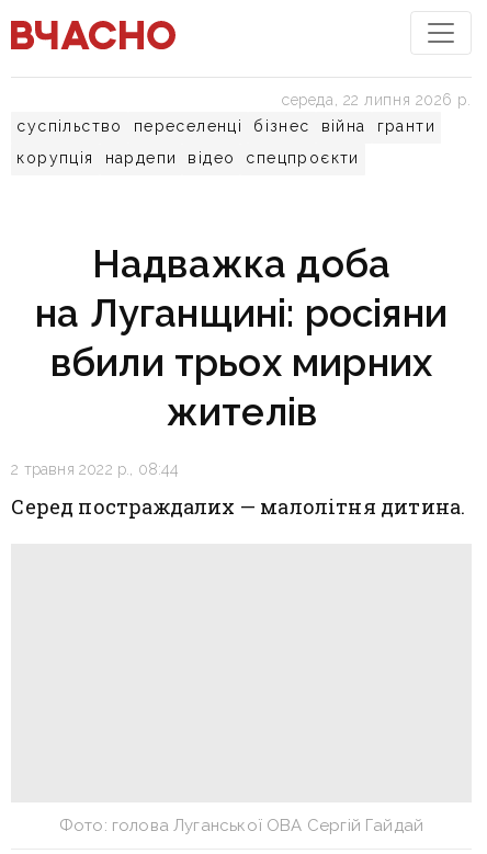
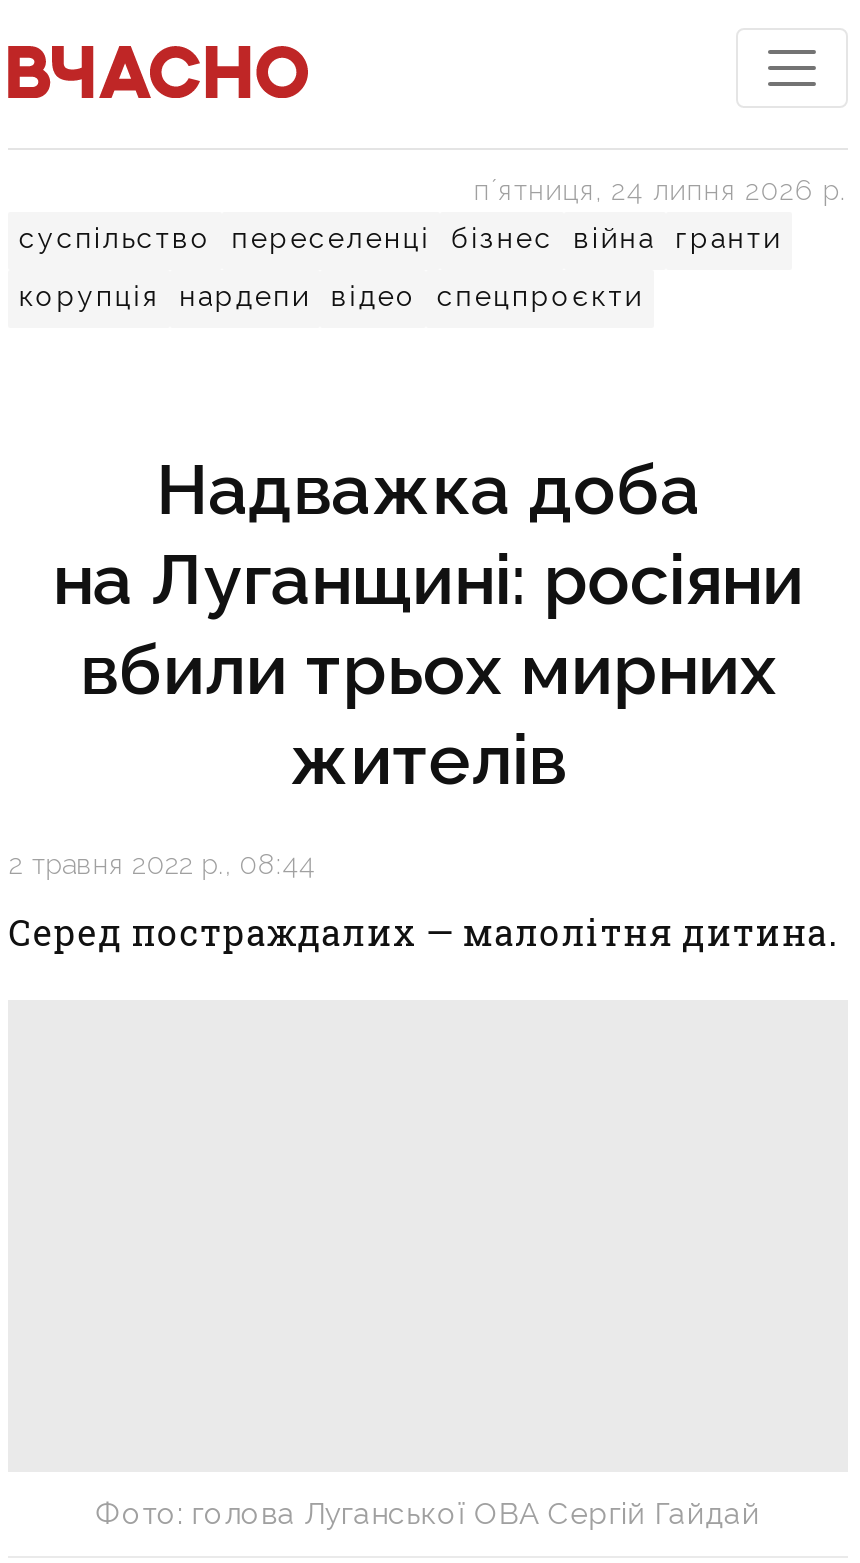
- середа, 22 липня 2026 р.
+ пʼятниця, 24 липня 2026 р.
